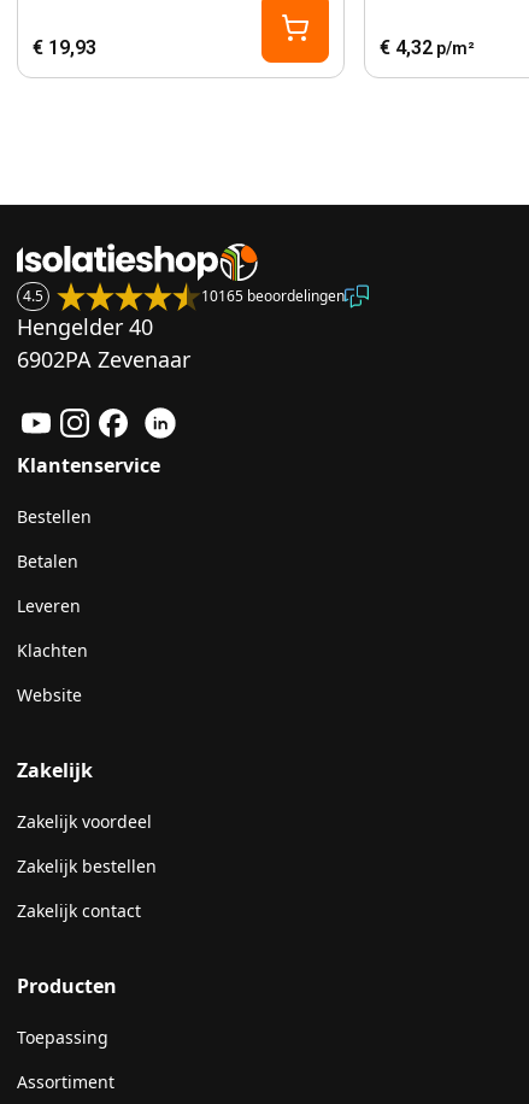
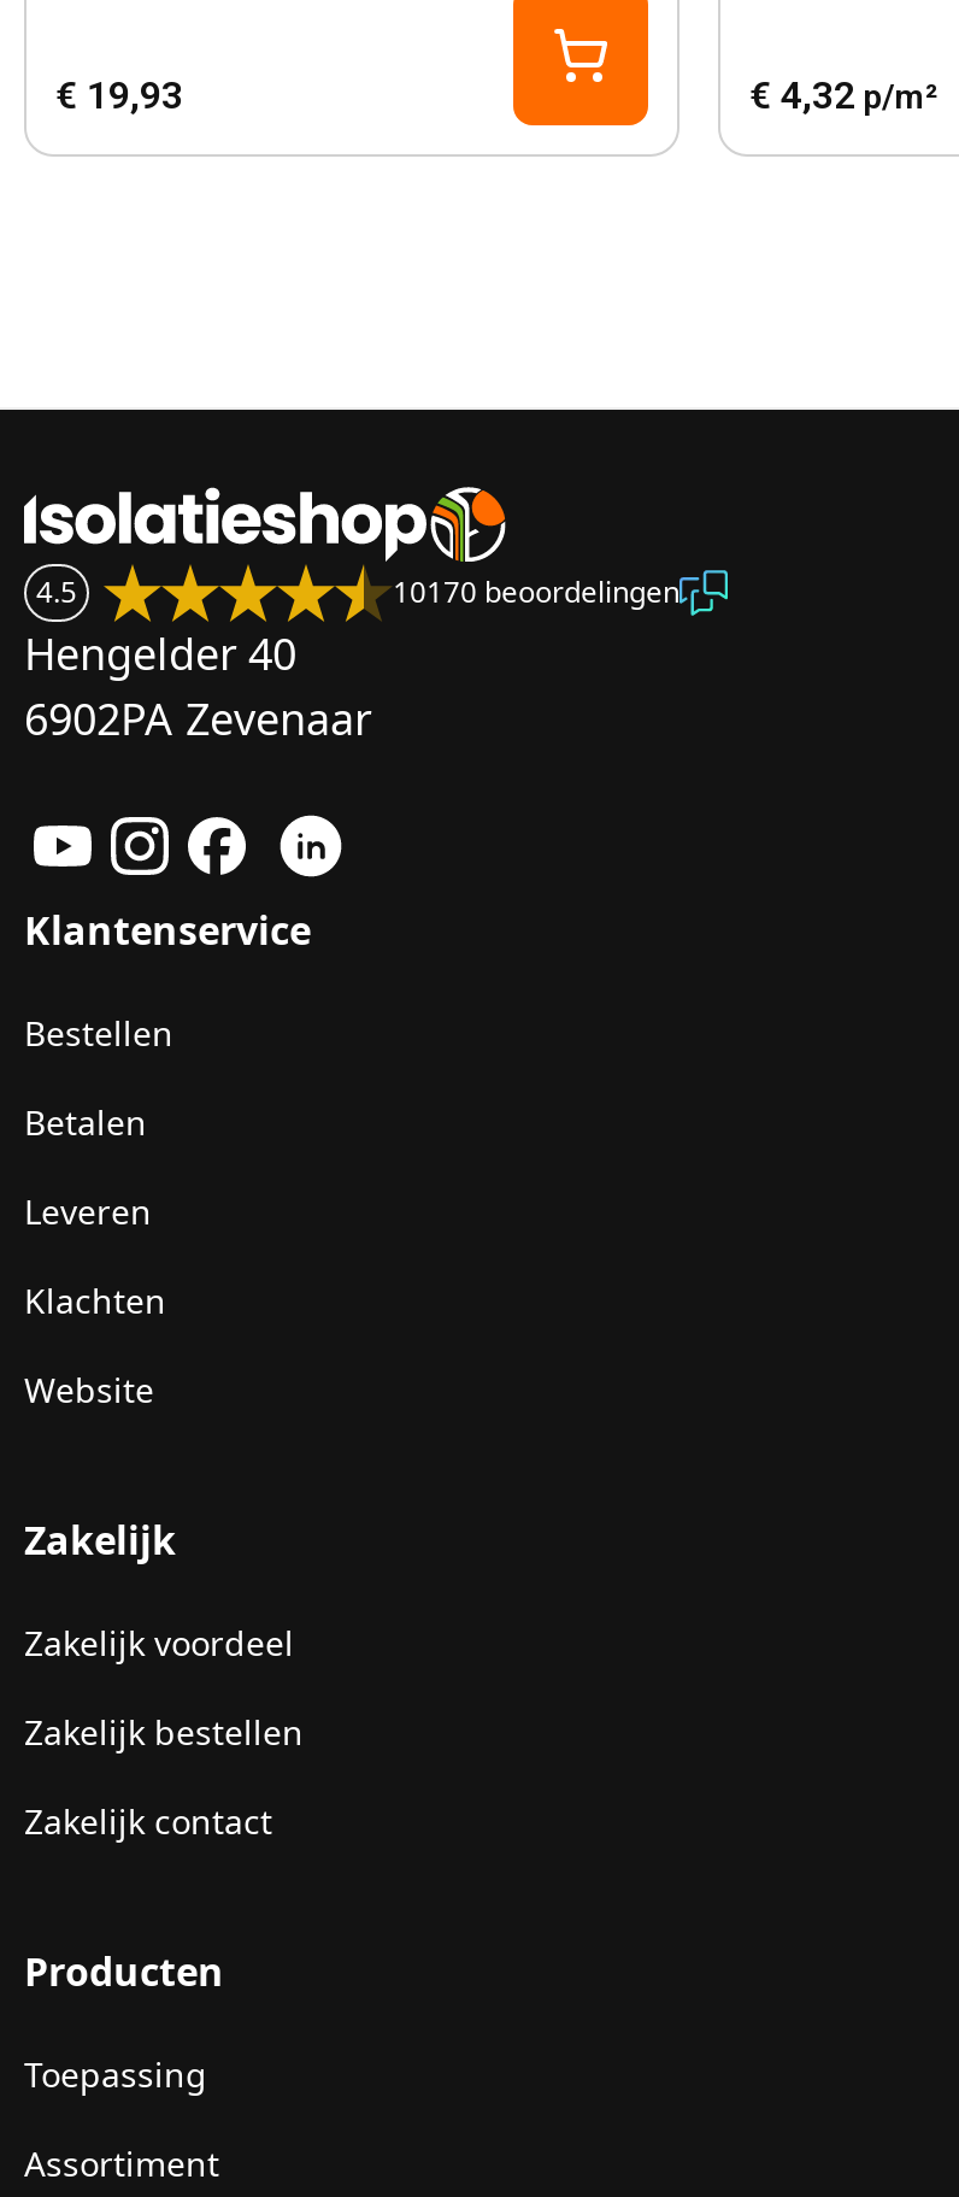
- 10165 beoordelingen
+ 10170 beoordelingen
